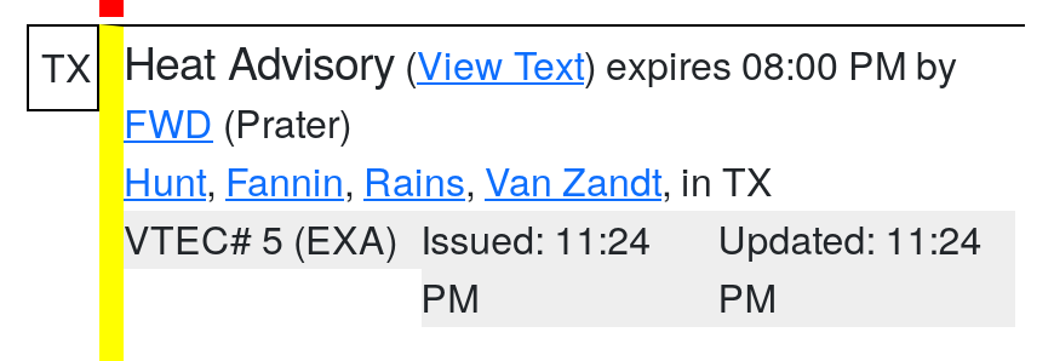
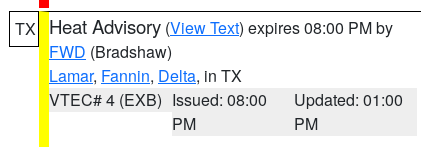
- FWD (Prater)
- Hunt, Fannin, Rains, Van Zandt, in TX
- VTEC# 5 (EXA) Issued: 11:24
+ FWD (Bradshaw)
+ Lamar, Fannin, Delta, in TX
+ VTEC# 4 (EXB) Issued: 08:00

- Updated: 11:24
+ Updated: 01:00
